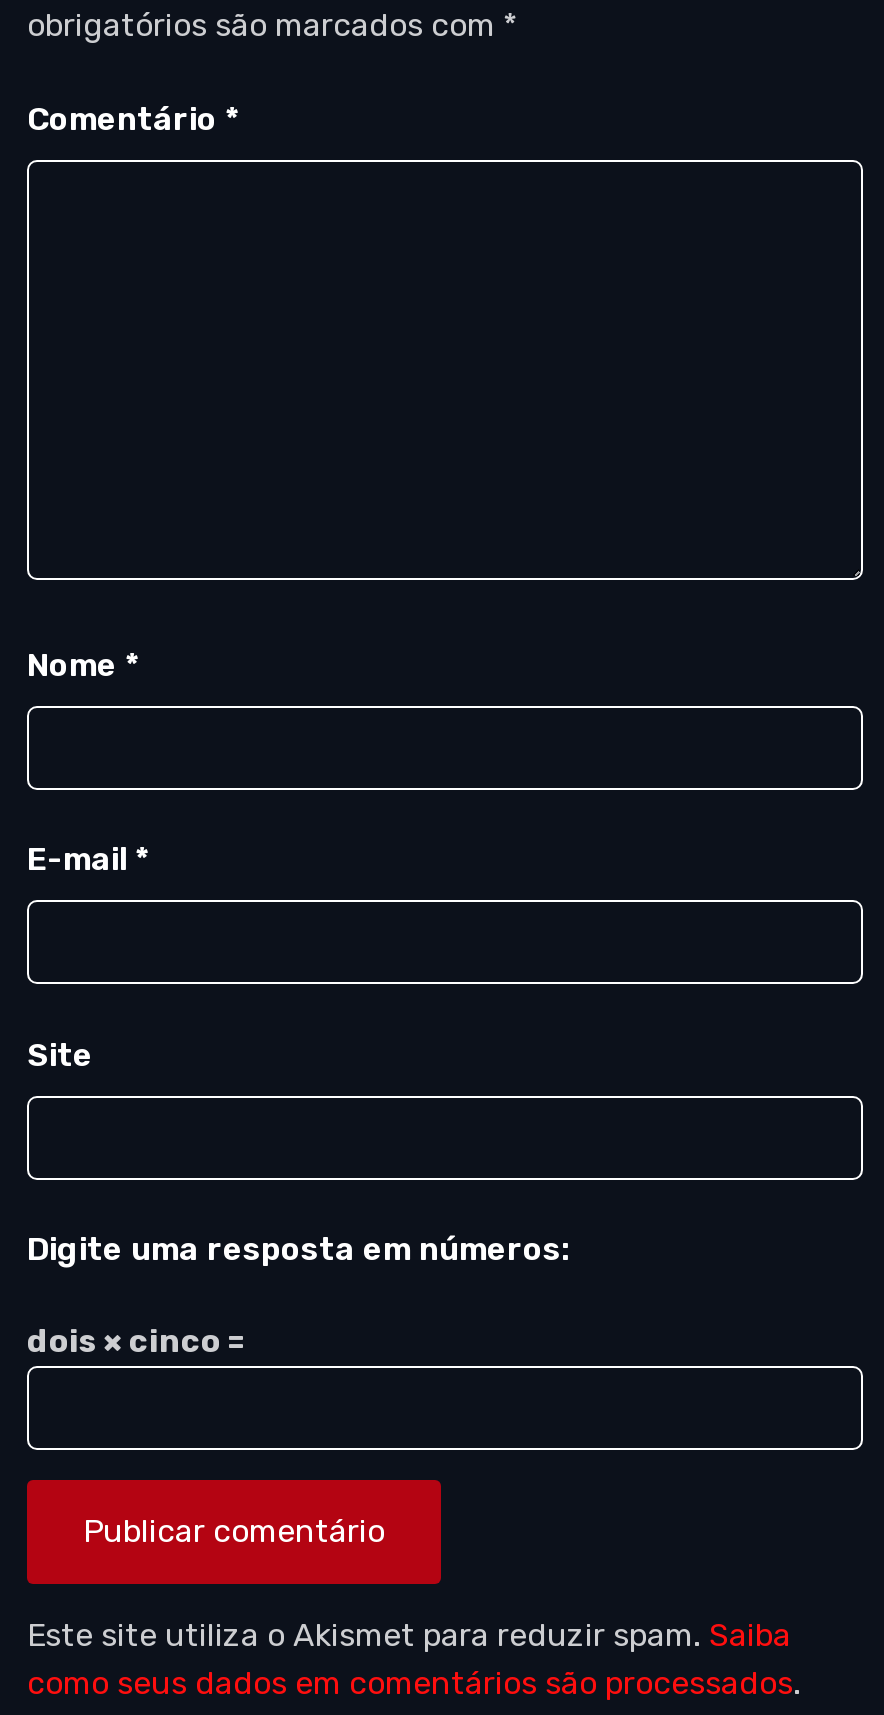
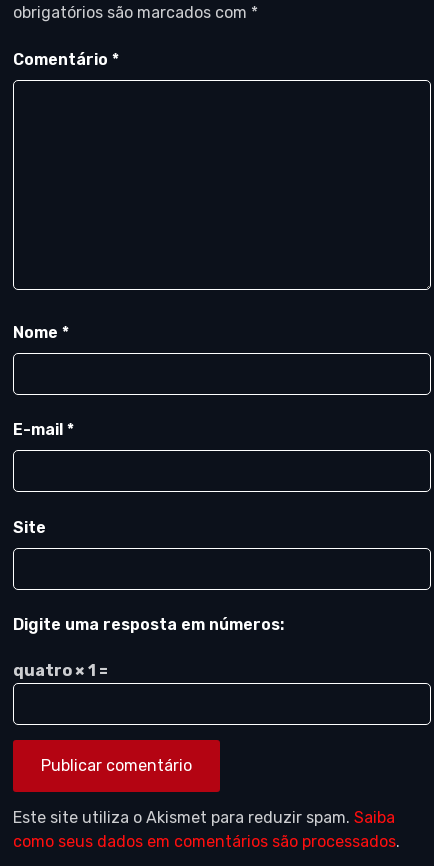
- dois × cinco =
+ quatro × 1 =
